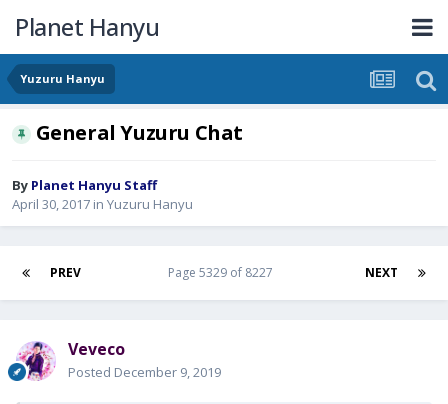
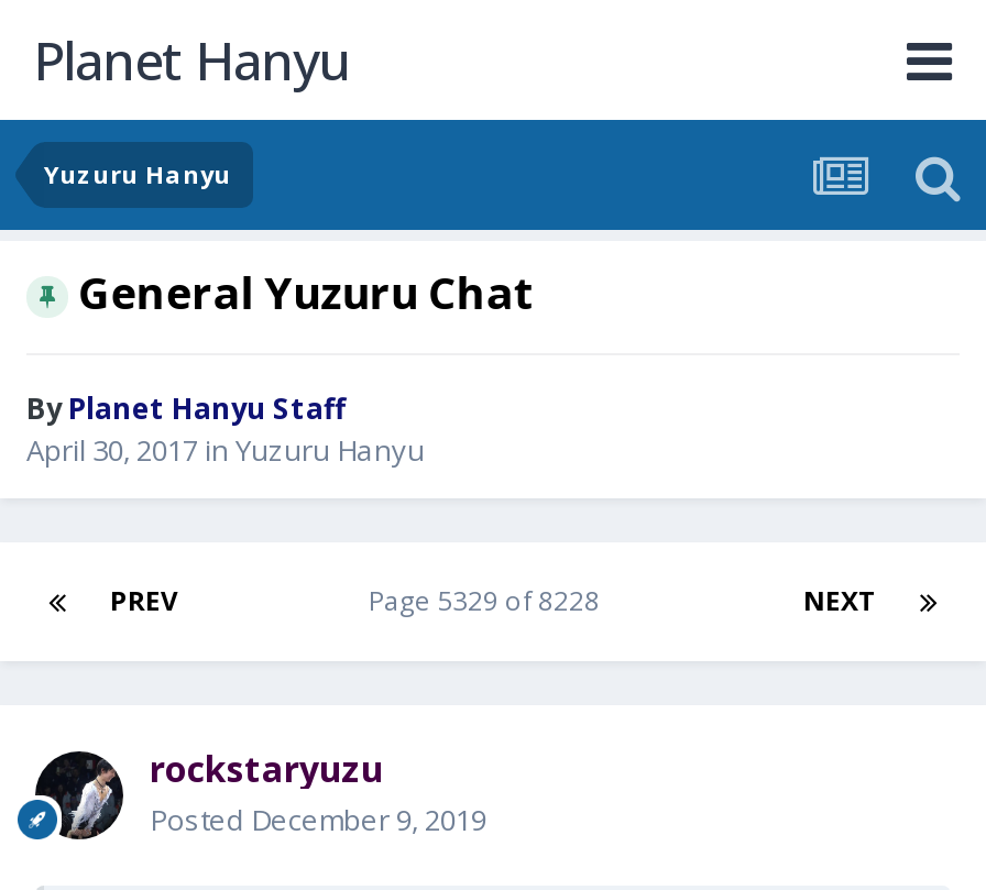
- Page 5329 of 8227
+ Page 5329 of 8228

- [image]
- Veveco
+ [image]
+ rockstaryuzu
